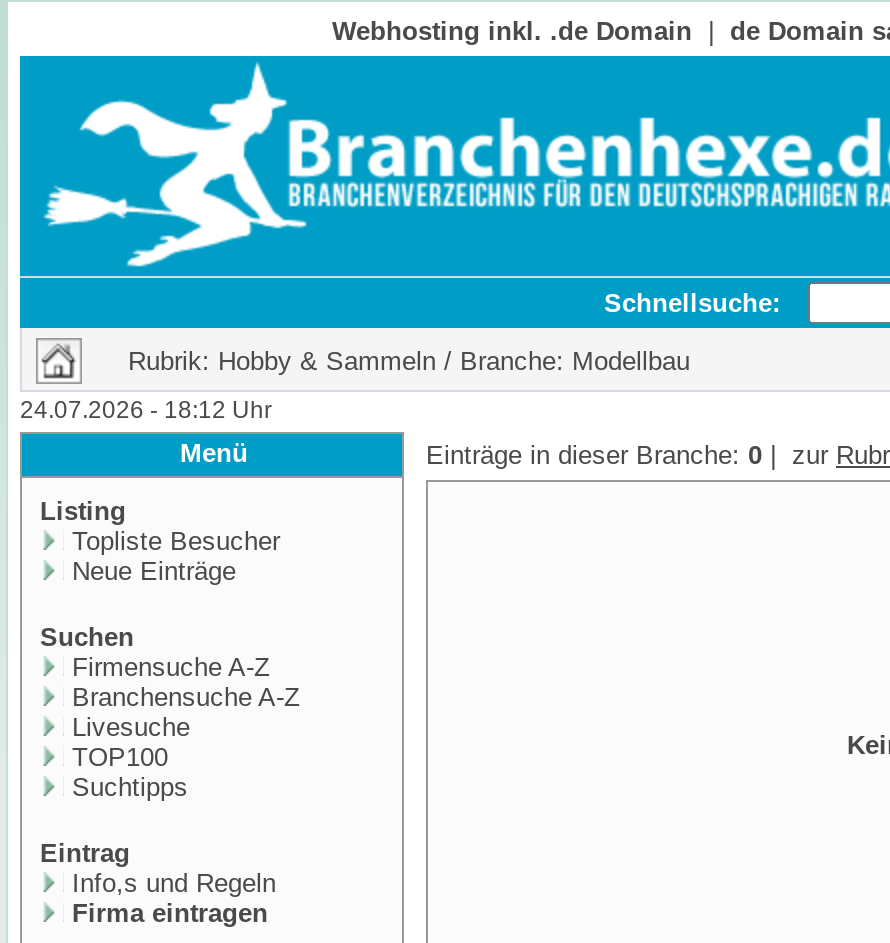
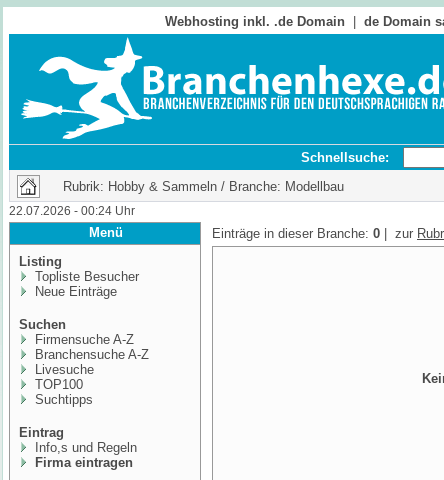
- 24.07.2026 - 18:12 Uhr
+ 22.07.2026 - 00:24 Uhr
